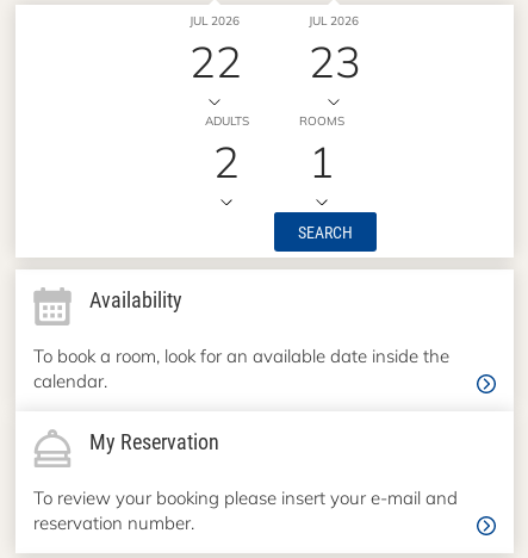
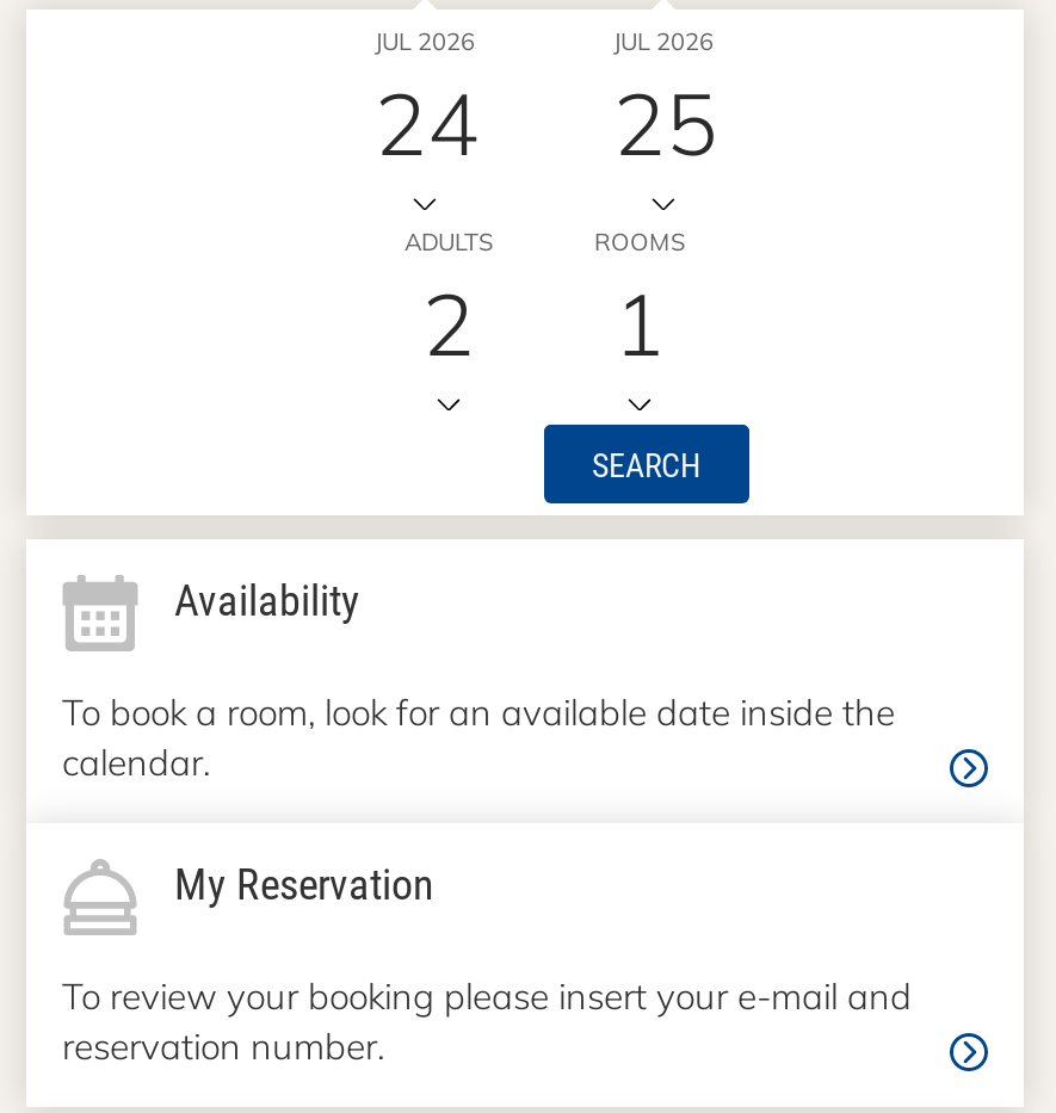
- 22
+ 24

- 23
+ 25
